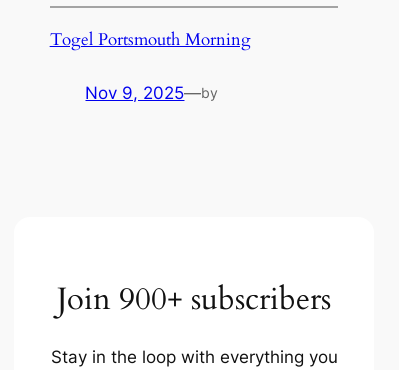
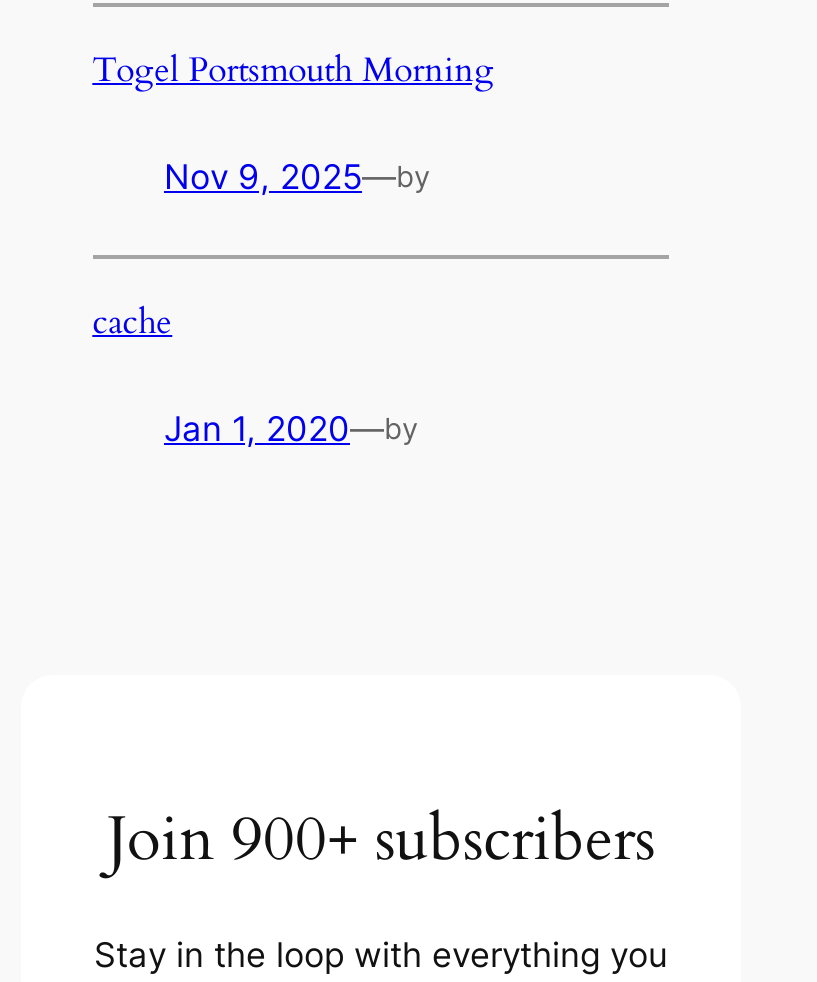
+ cache
+ Jan 1, 2020—by
